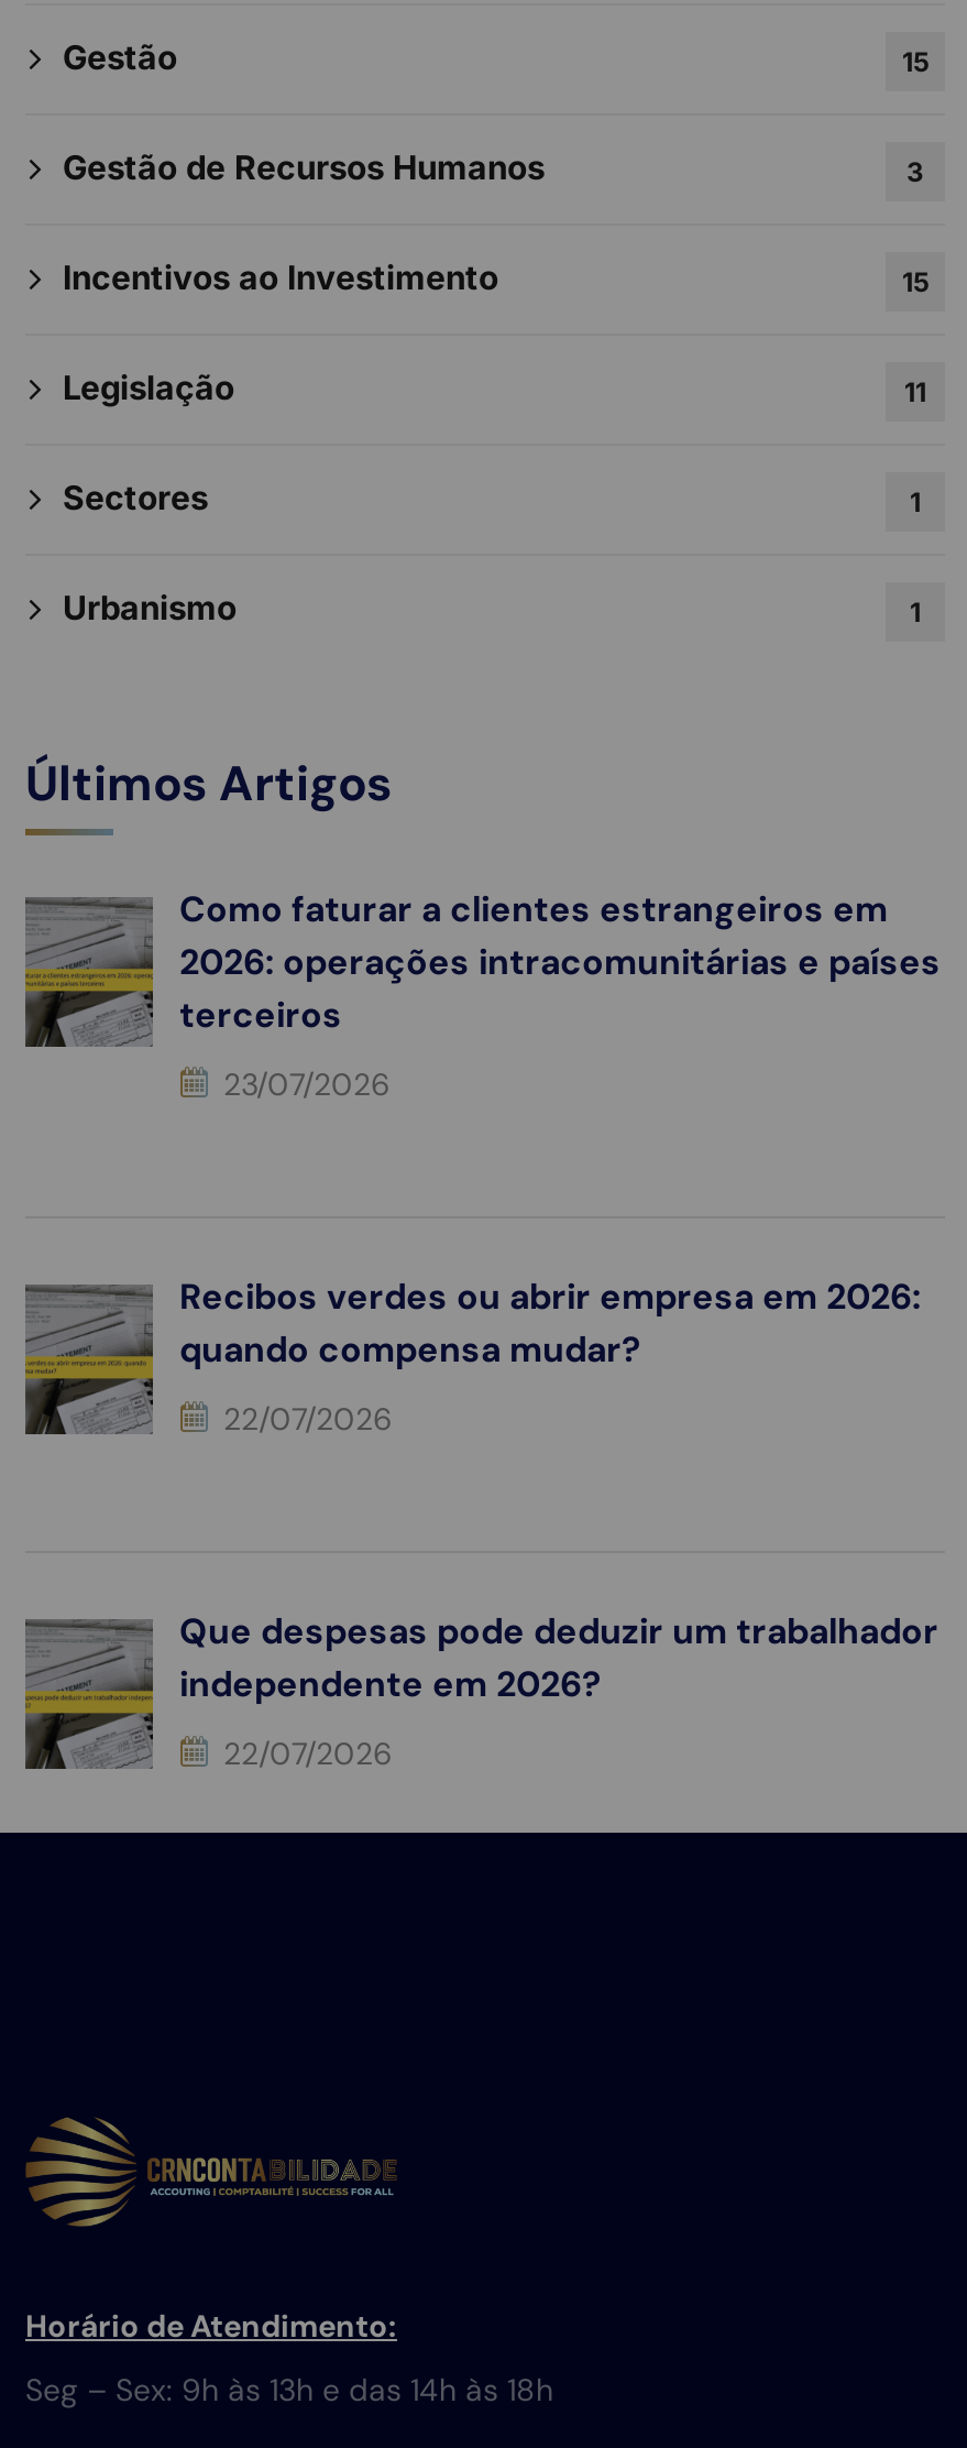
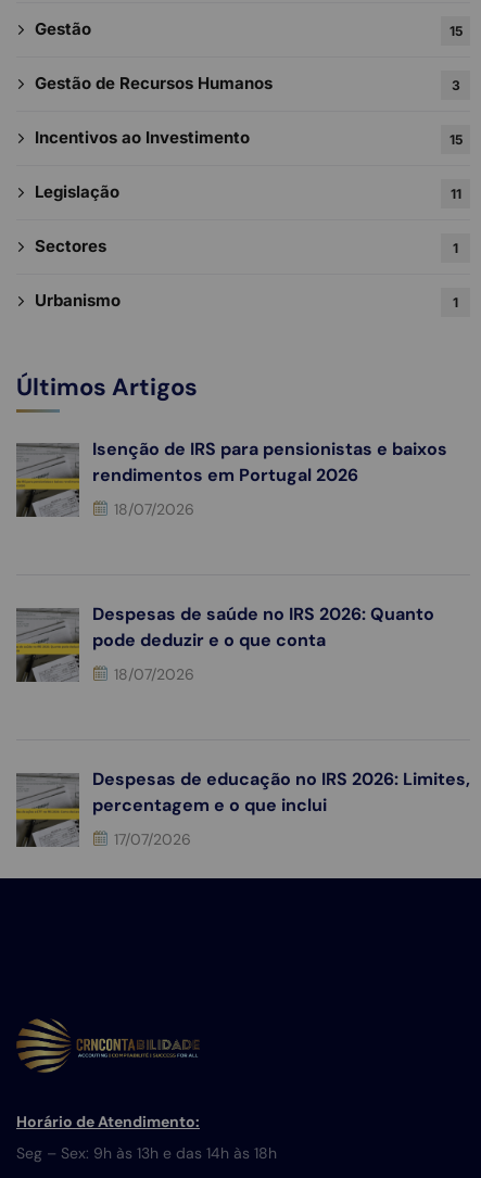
- Como faturar a clientes estrangeiros em
- 2026: operações intracomunitárias e países
- terceiros
+ Isenção de IRS para pensionistas e baixos
+ rendimentos em Portugal 2026

- 23/07/2026
+ 18/07/2026

- Recibos verdes ou abrir empresa em 2026:
- quando compensa mudar?
+ Despesas de saúde no IRS 2026: Quanto
+ pode deduzir e o que conta

- 22/07/2026
+ 18/07/2026

- Que despesas pode deduzir um trabalhador
- independente em 2026?
+ Despesas de educação no IRS 2026: Limites,
+ percentagem e o que inclui

- 22/07/2026
+ 17/07/2026
